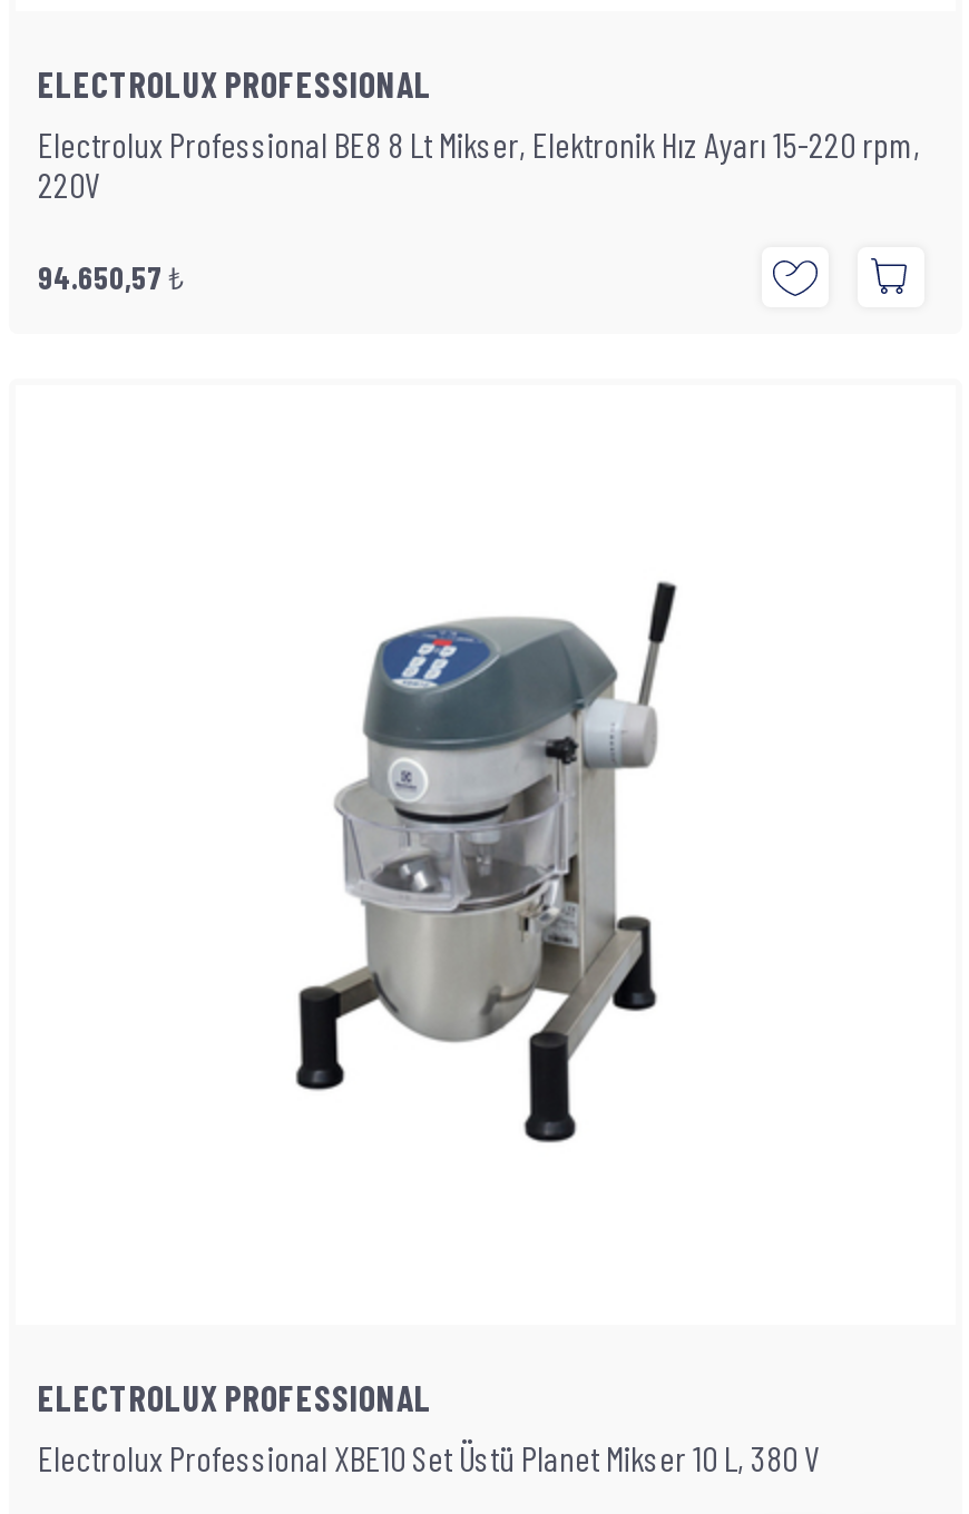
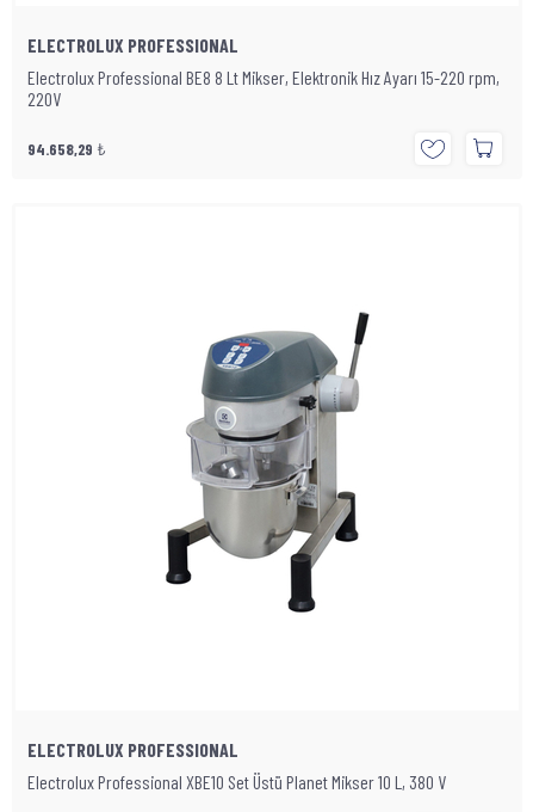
- 94.650,57 ₺
+ 94.658,29 ₺
